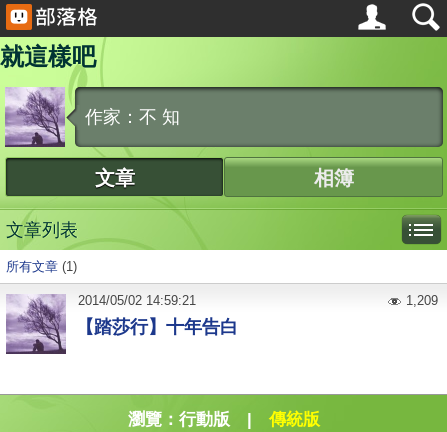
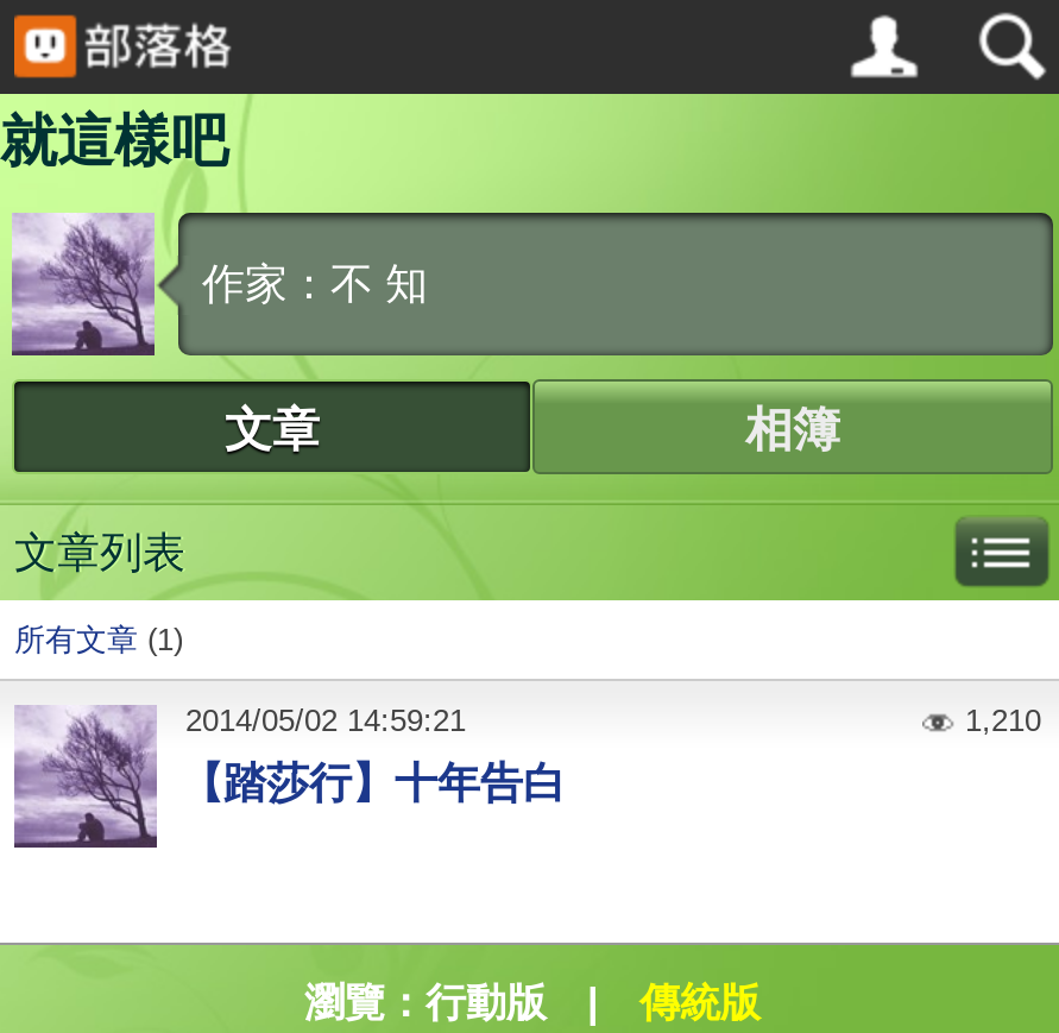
- 1,209
+ 1,210
